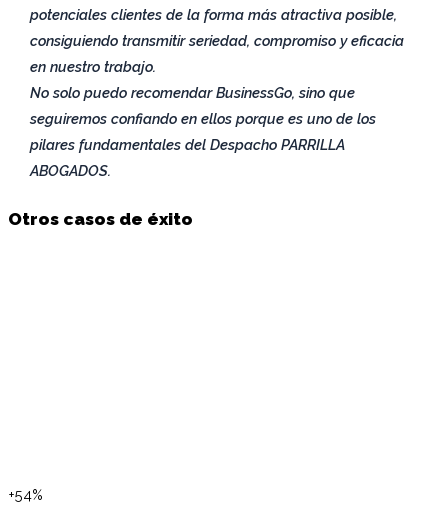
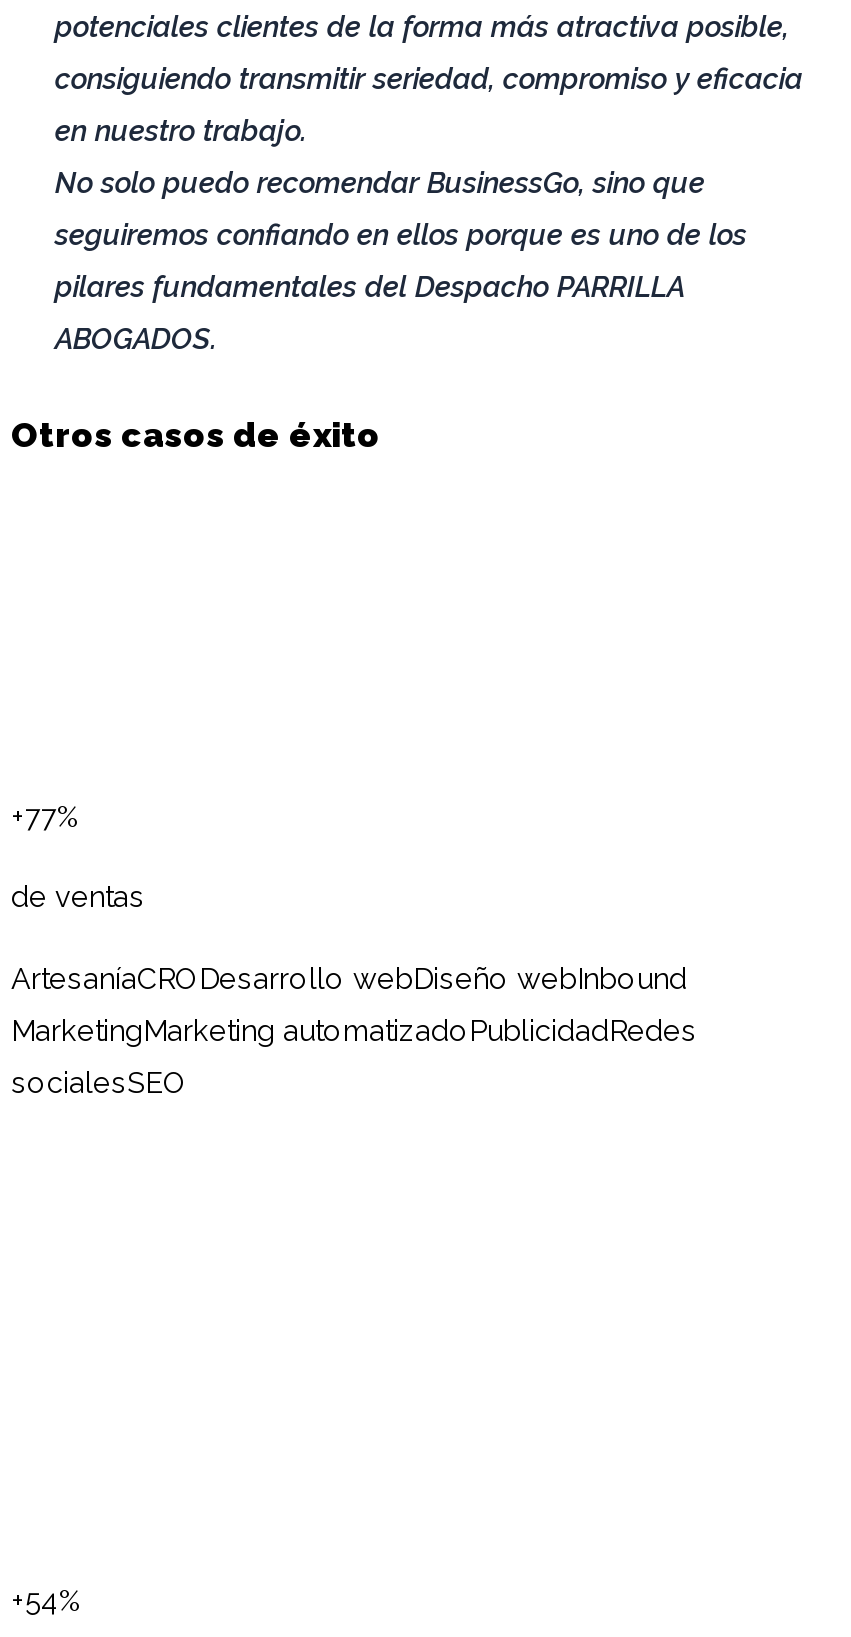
+ +77%
+ de ventas
+ ArtesaníaCRO Desarrollo webDiseño webInbound
+ MarketingMarketing automatizado PublicidadRedes
+ socialesSEO
